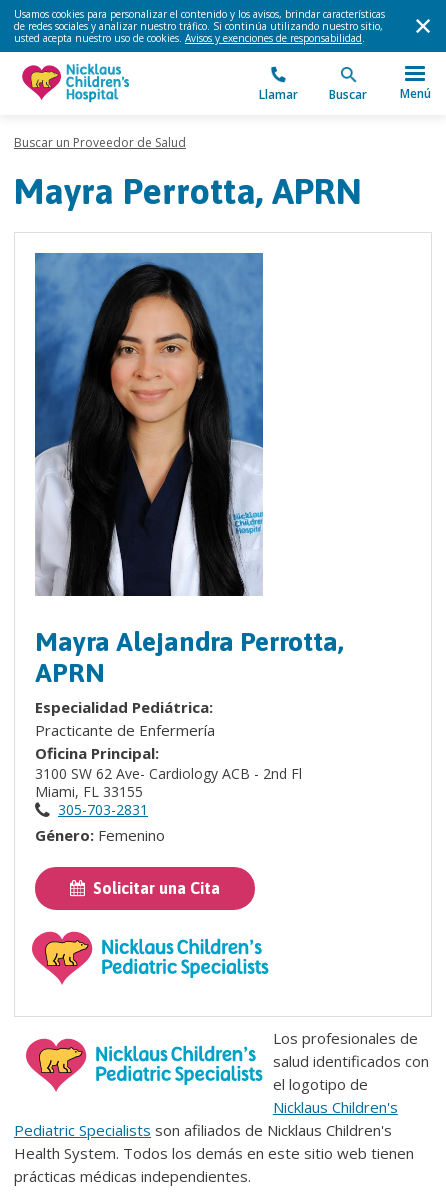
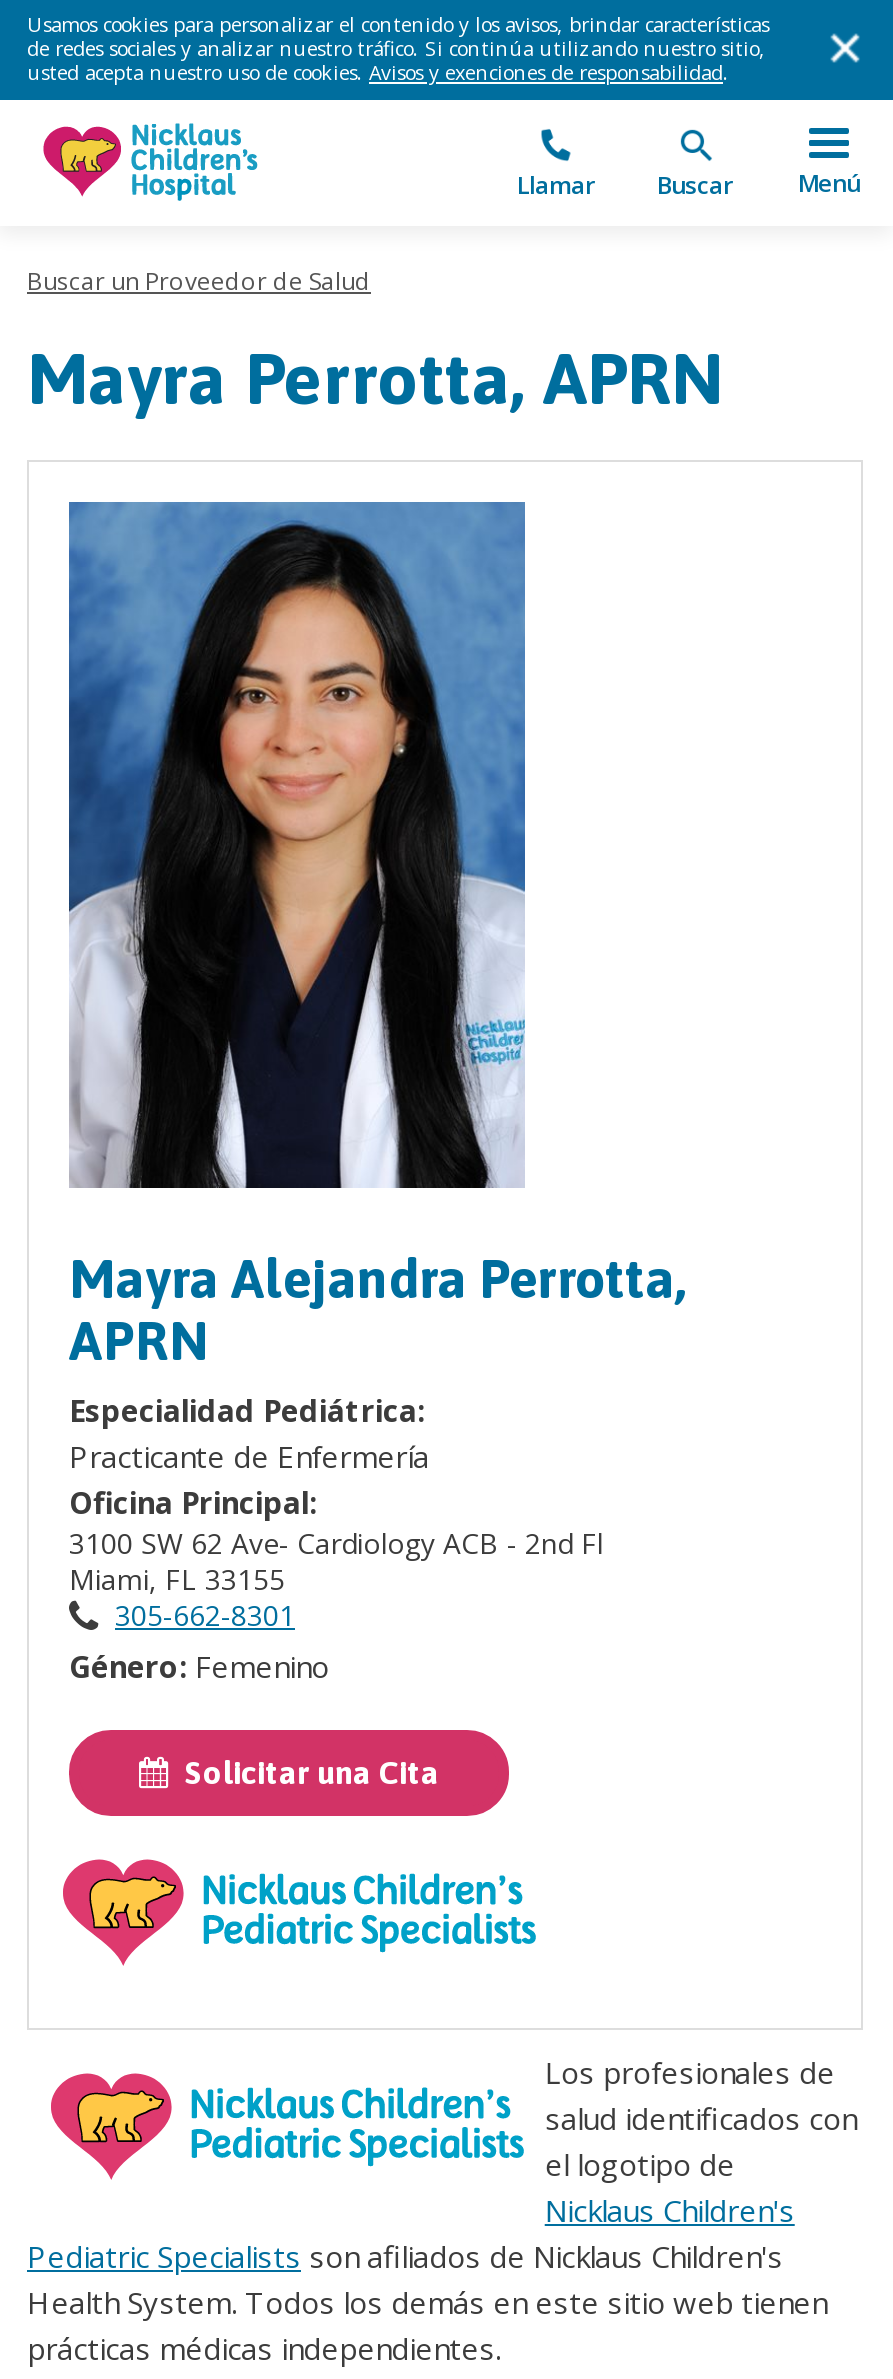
- 305-703-2831
+ 305-662-8301
